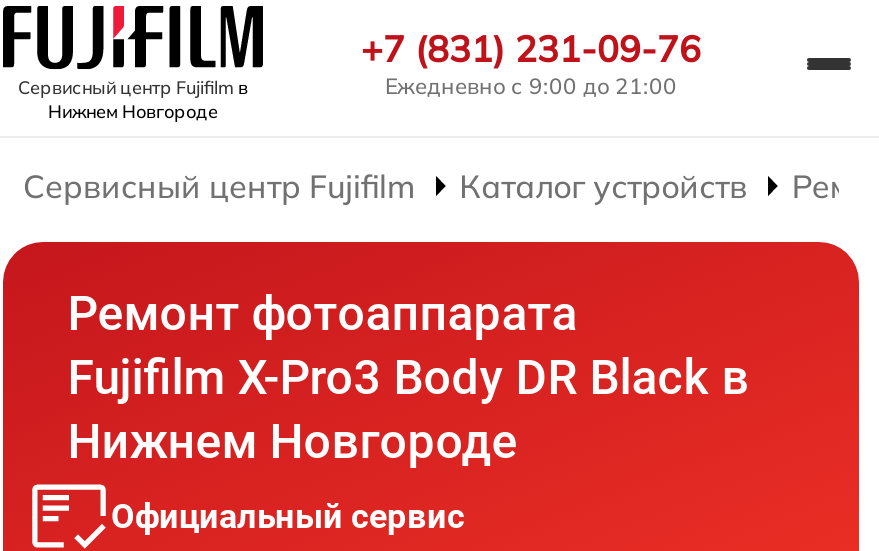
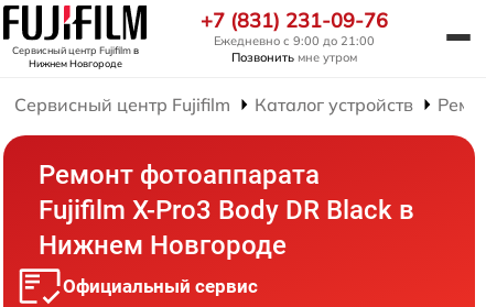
+ Позвонить мне утром
